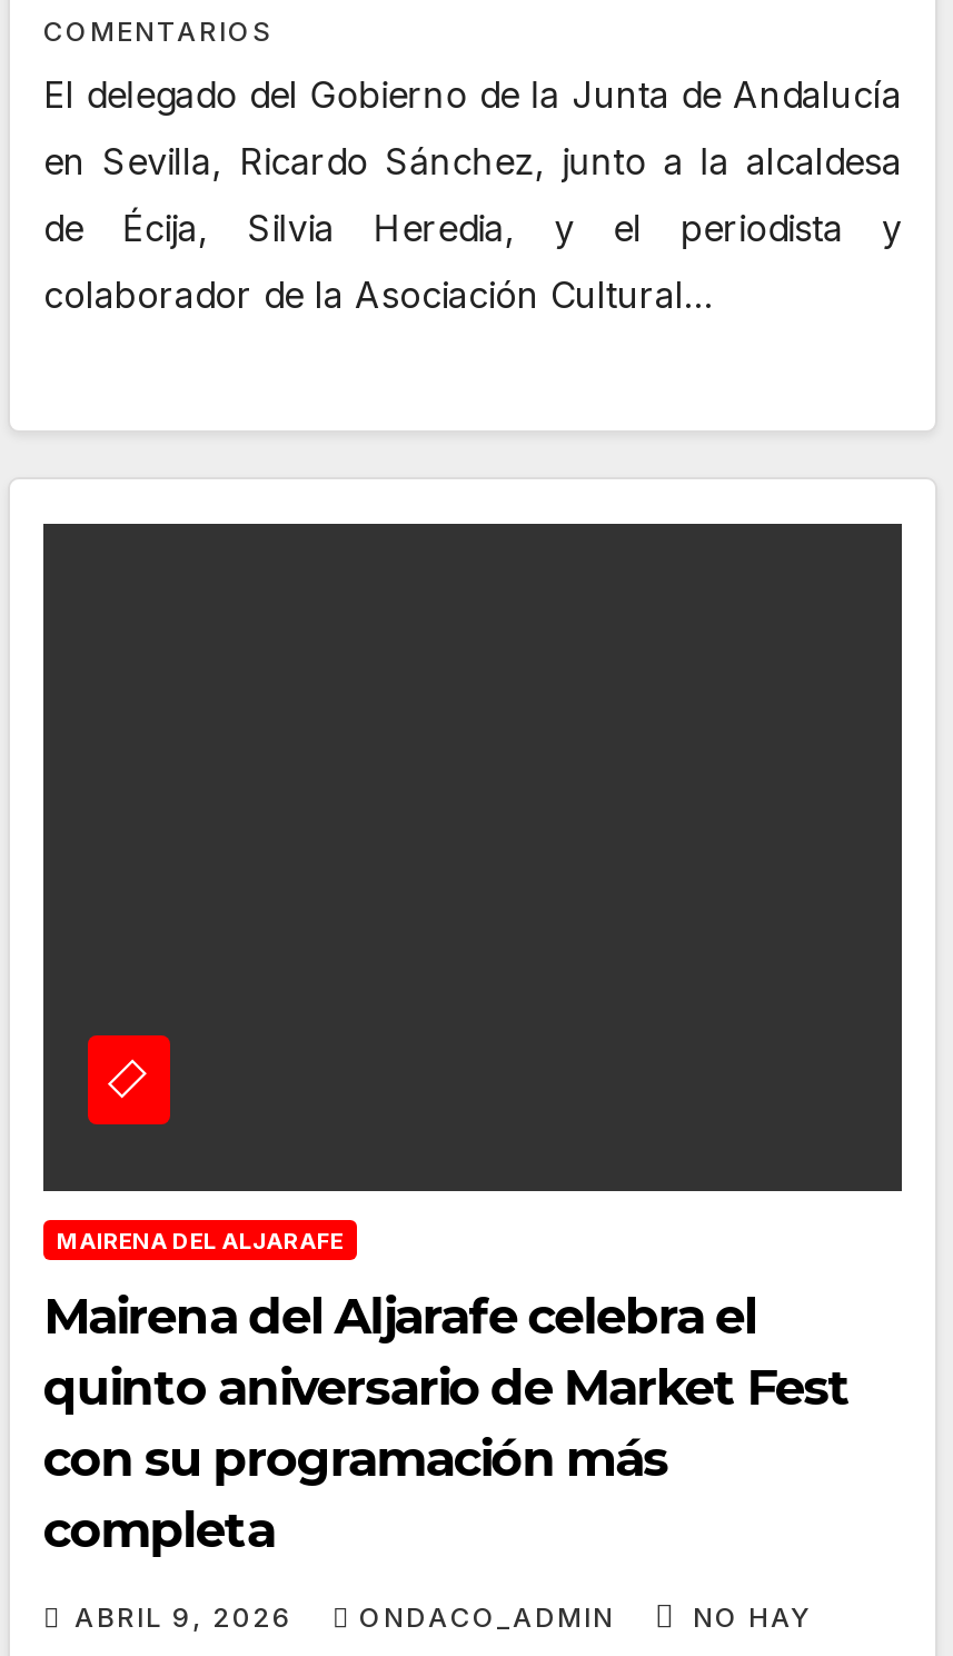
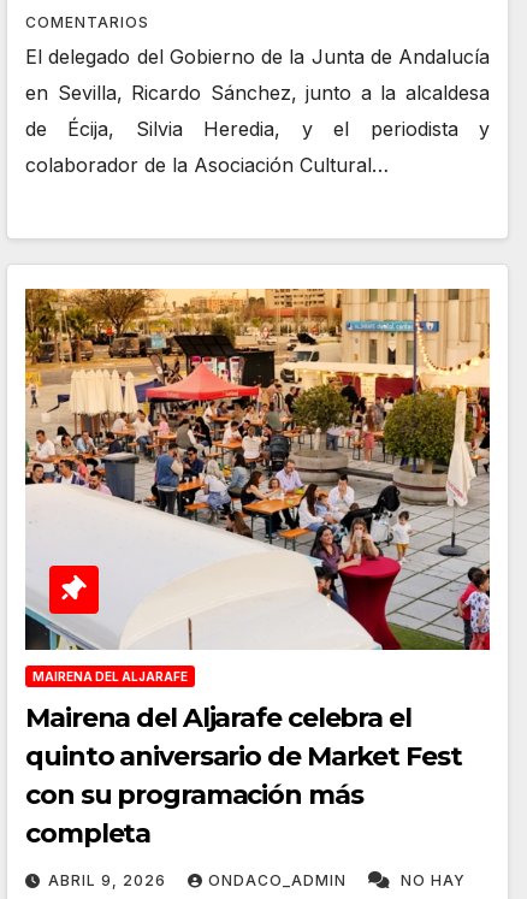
+ [image]
